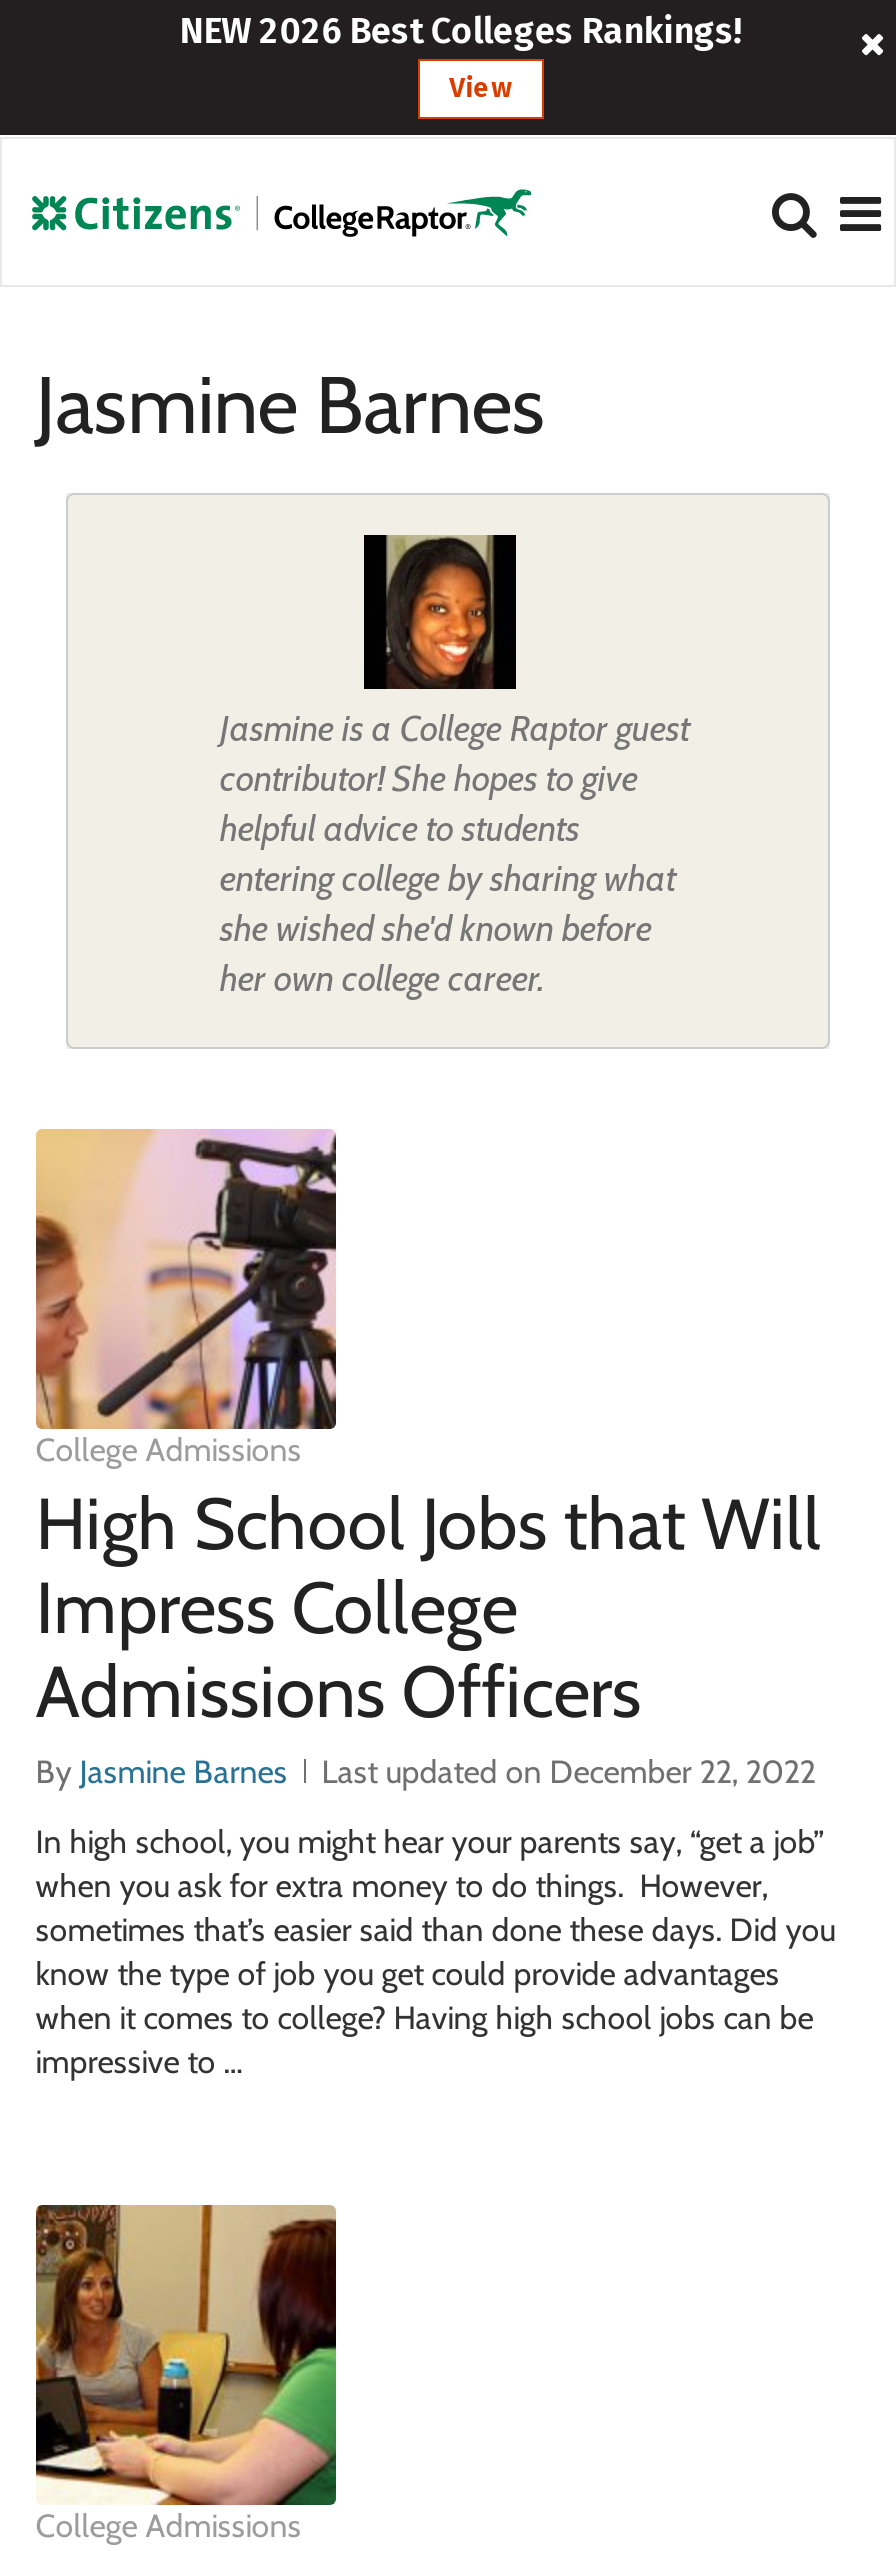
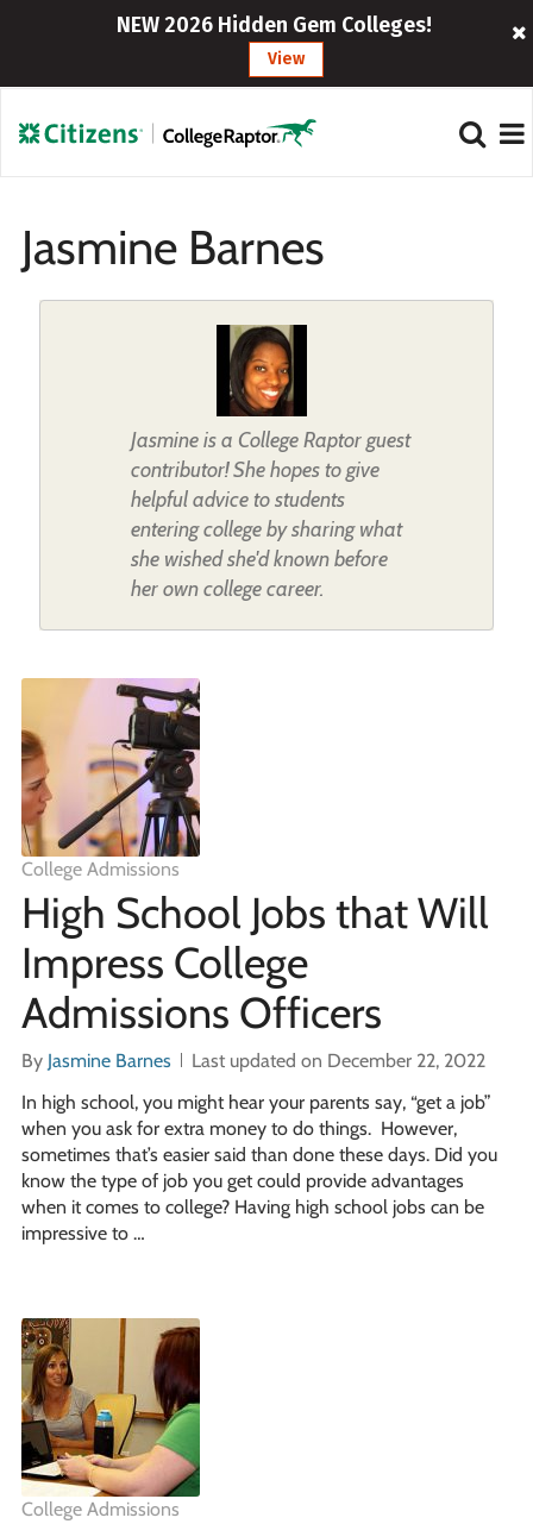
- NEW 2026 Best Colleges Rankings!
+ NEW 2026 Hidden Gem Colleges!
